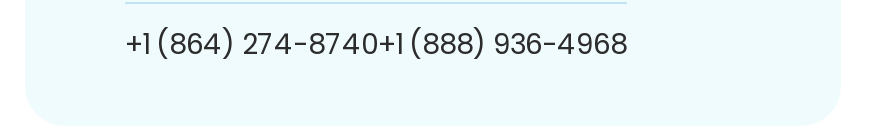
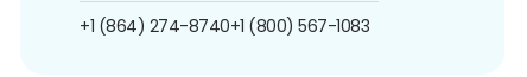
- +1 (864) 274-8740 +1 (888) 936-4968
+ +1 (864) 274-8740 +1 (800) 567-1083
